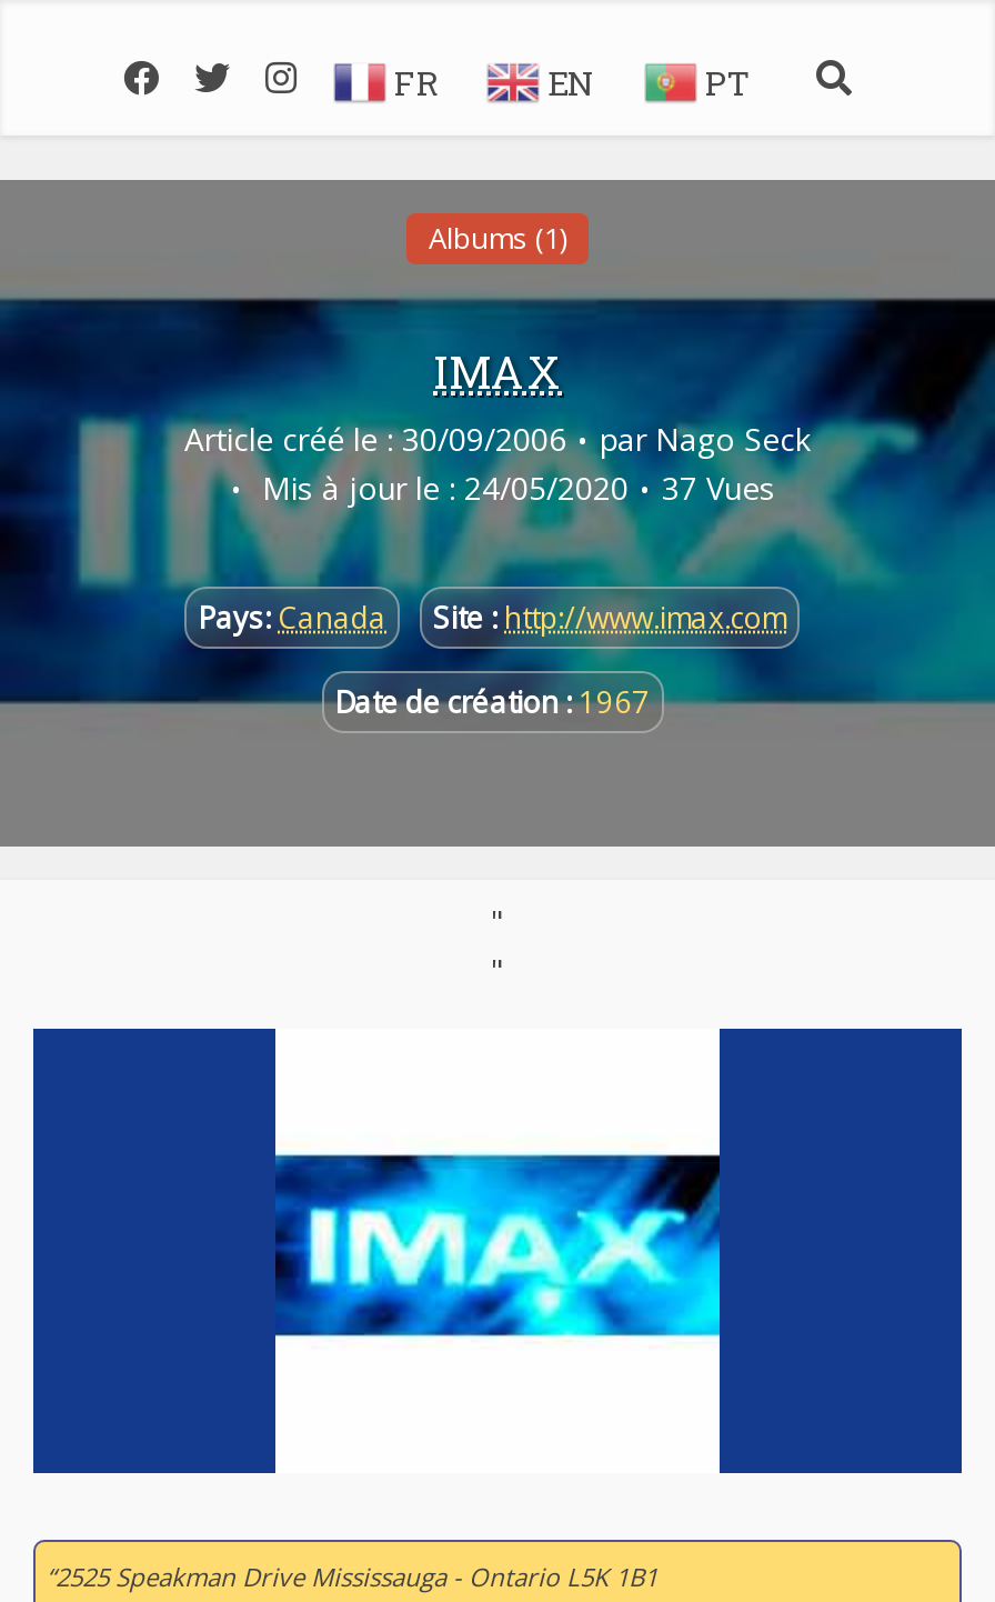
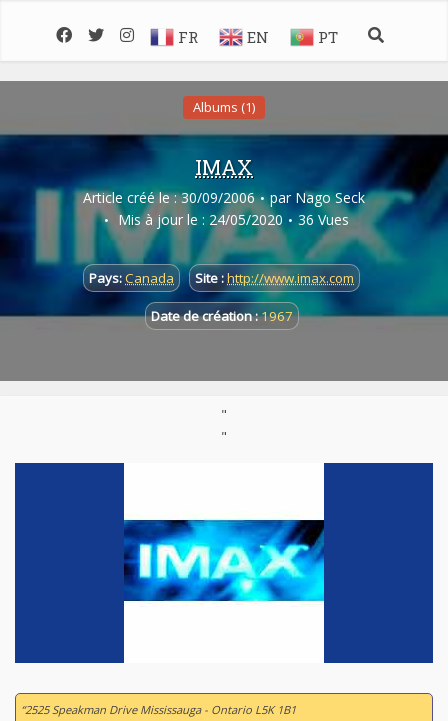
- Mis à jour le : 24/05/2020 37 Vues
+ Mis à jour le : 24/05/2020 36 Vues
